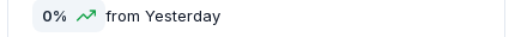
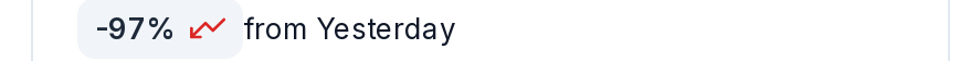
- 0% from Yesterday
+ -97% from Yesterday
